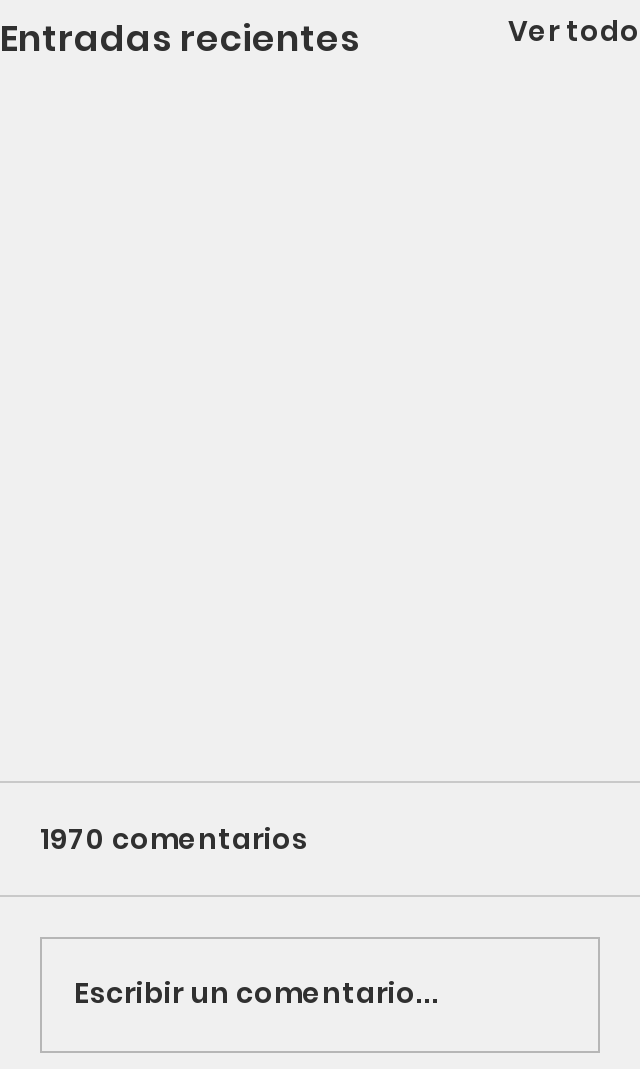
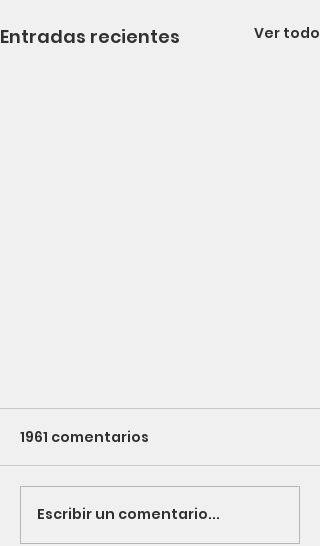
- 1970 comentarios
+ 1961 comentarios
